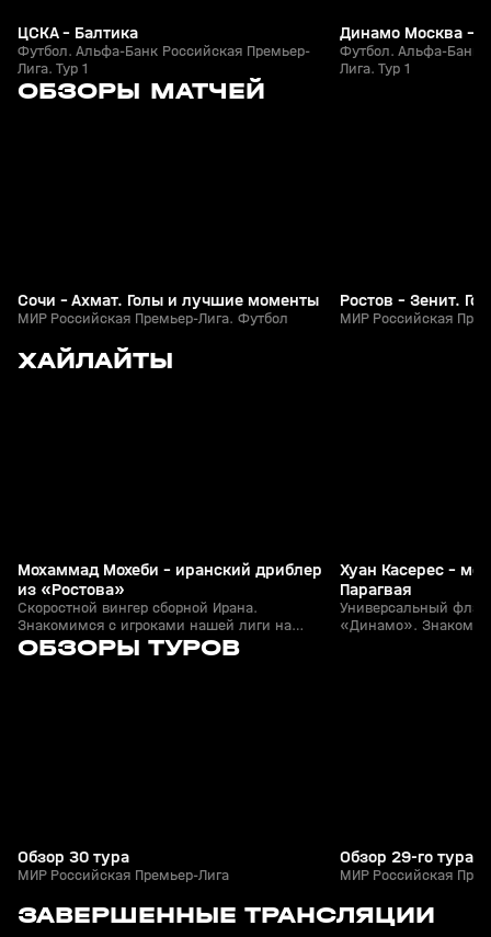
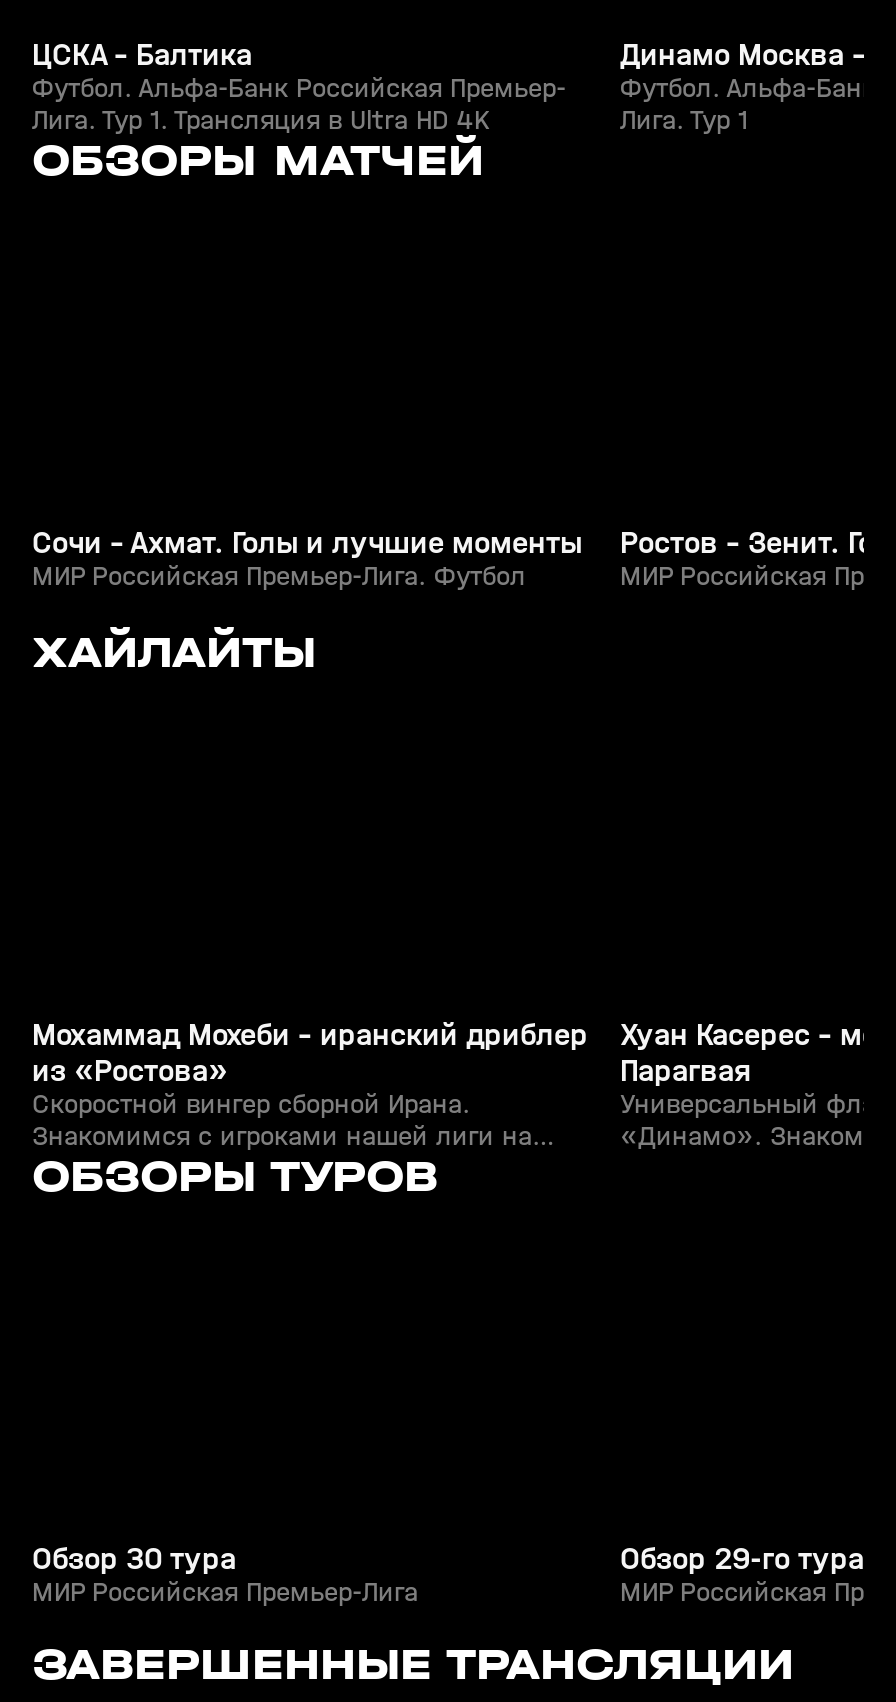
- Лига. Тур 1
+ Лига. Тур 1. Трансляция в Ultra HD 4K
